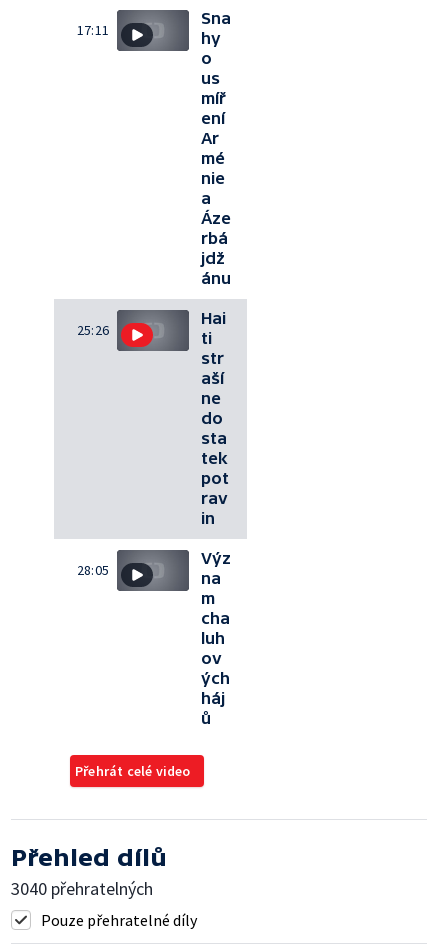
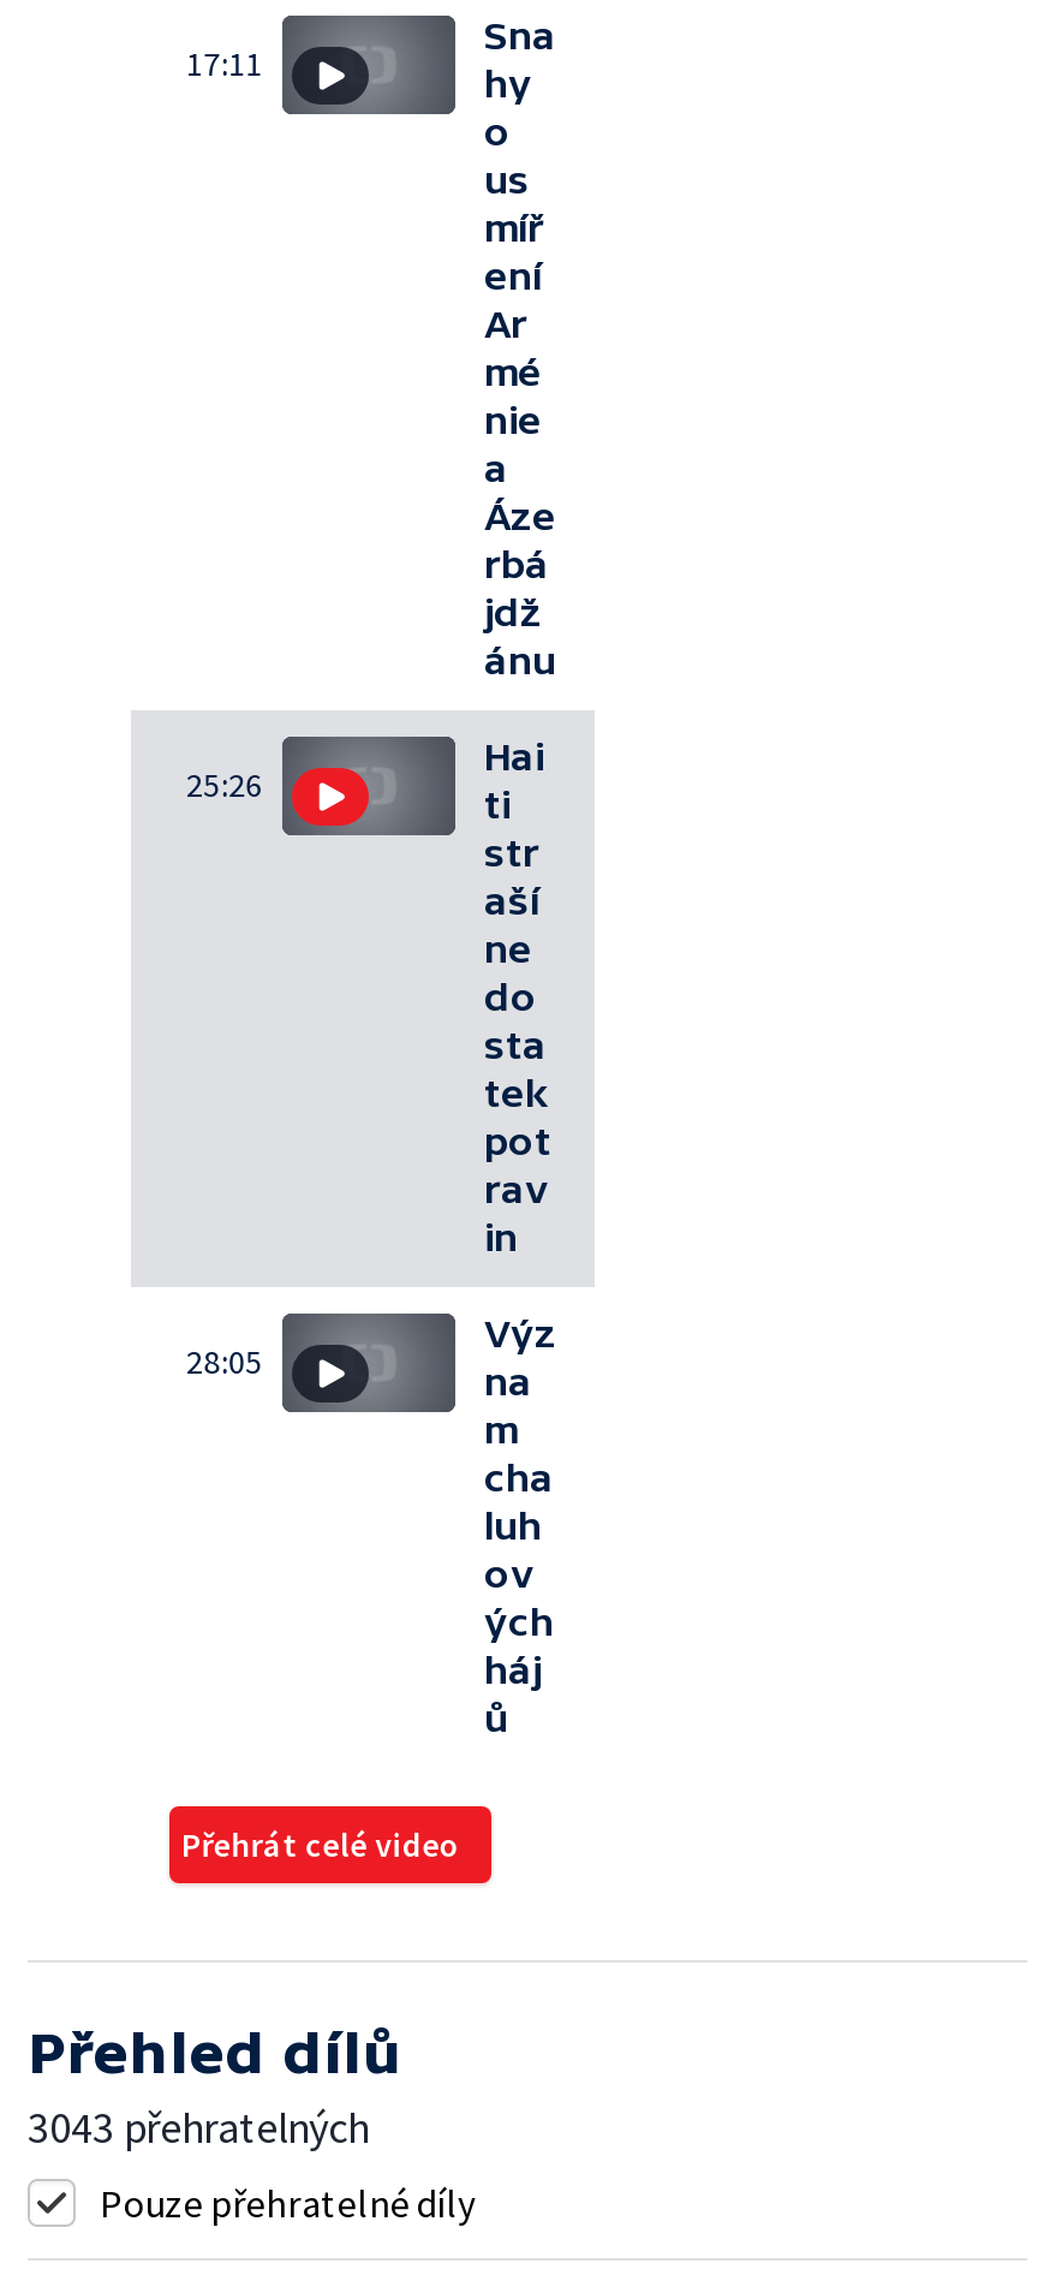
- 3040 přehratelných
+ 3043 přehratelných
